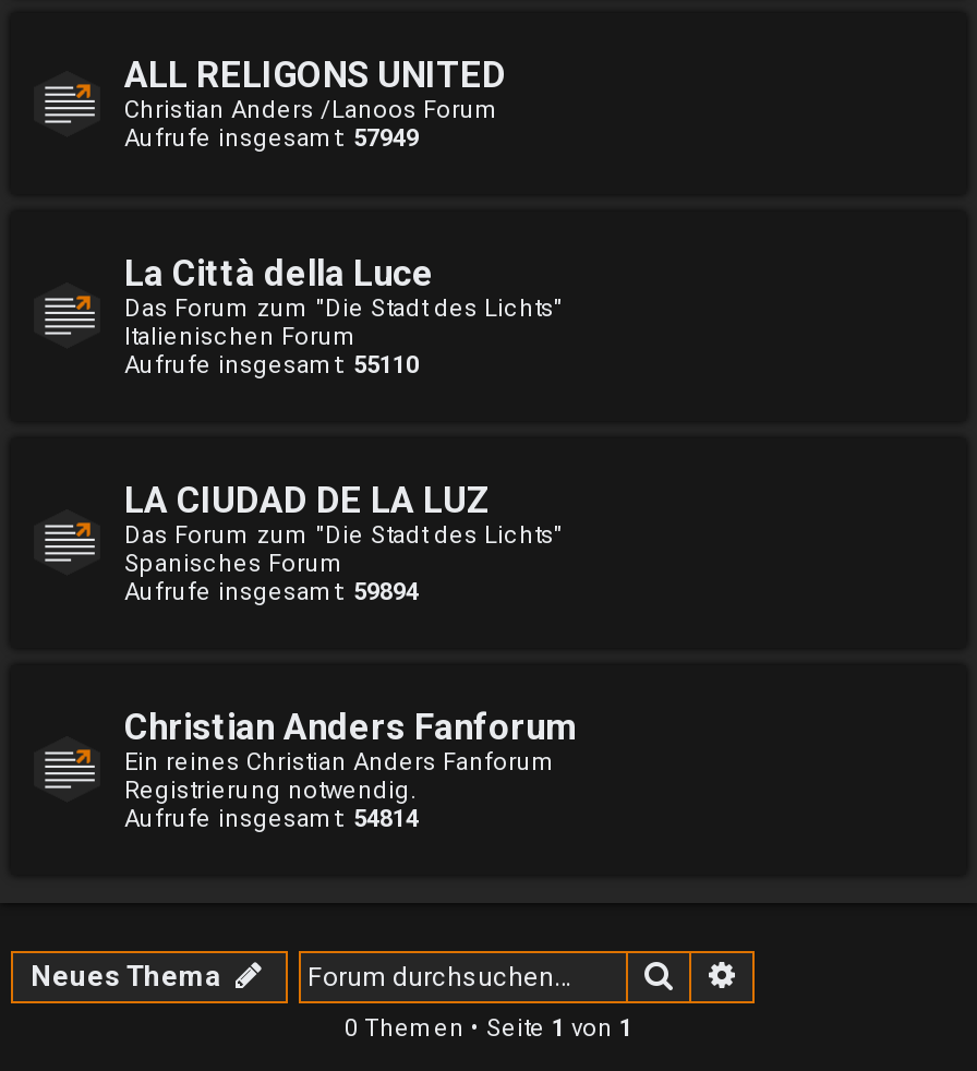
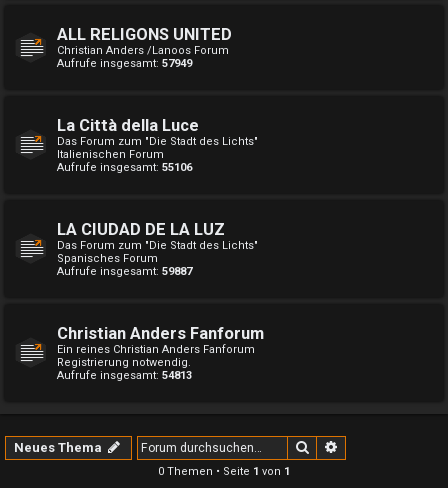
- Aufrufe insgesamt: 55110
+ Aufrufe insgesamt: 55106

- Aufrufe insgesamt: 59894
+ Aufrufe insgesamt: 59887

- Aufrufe insgesamt: 54814
+ Aufrufe insgesamt: 54813
